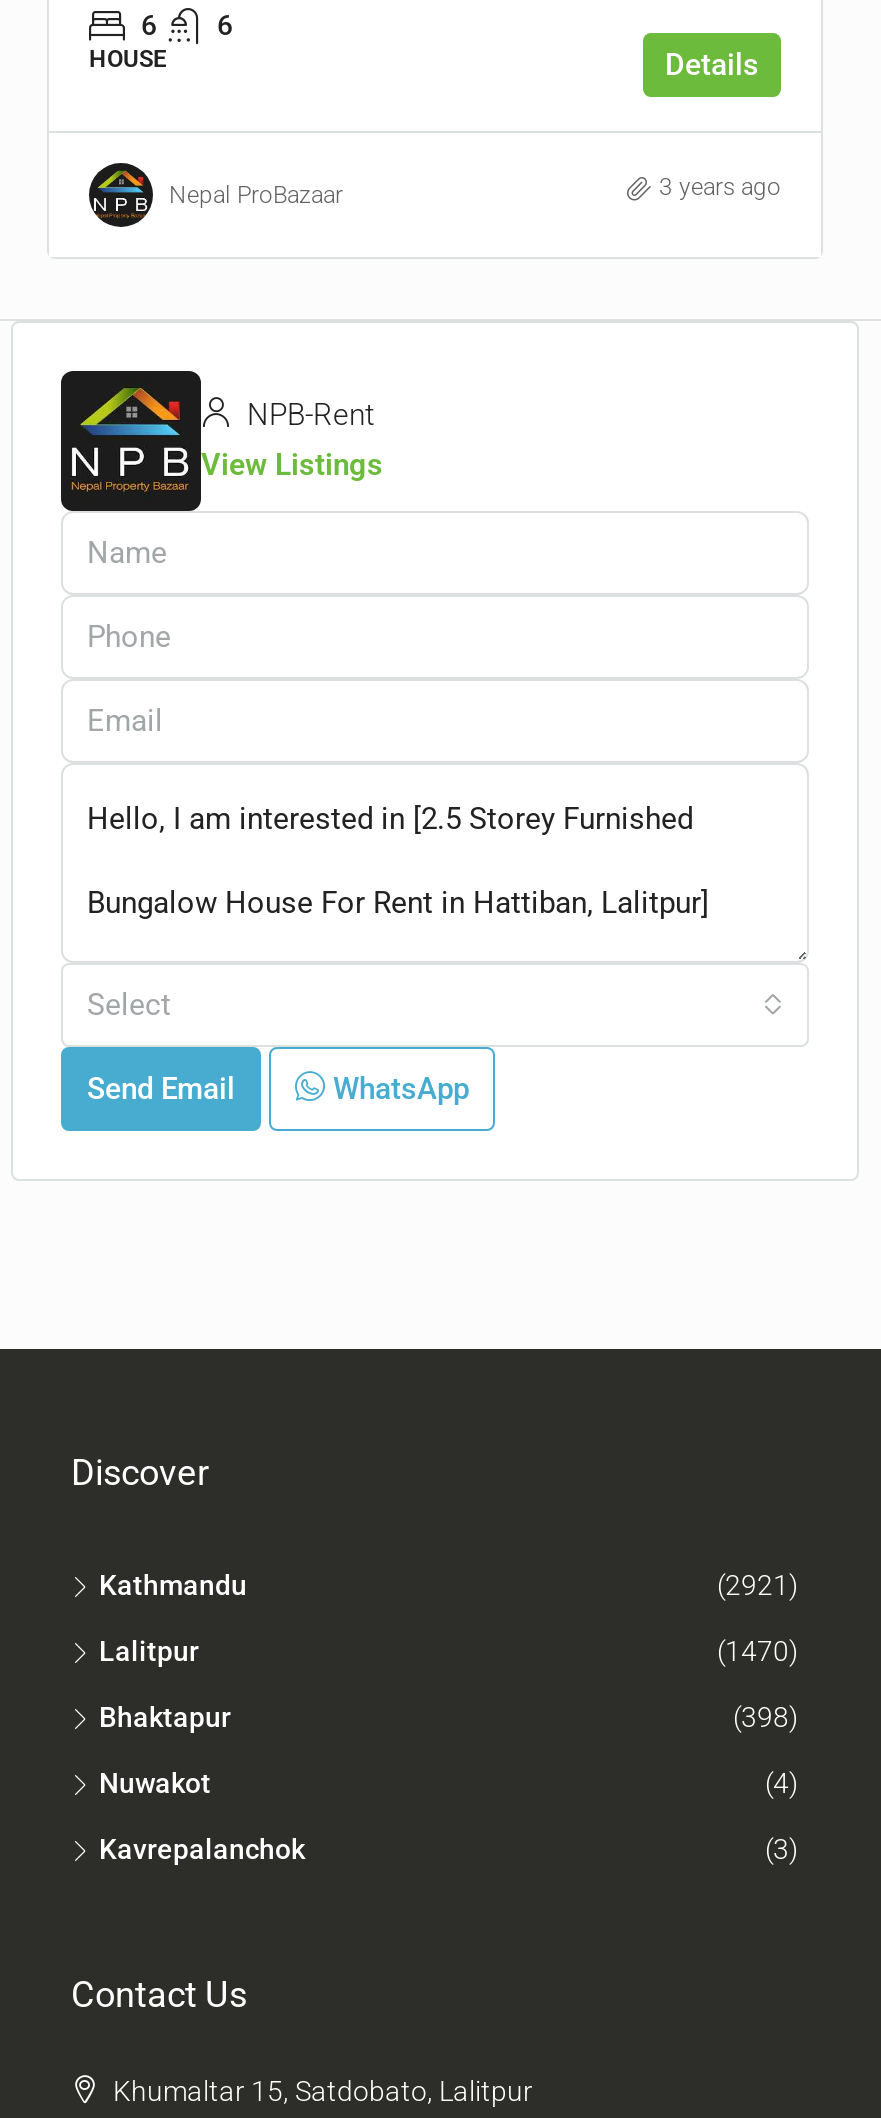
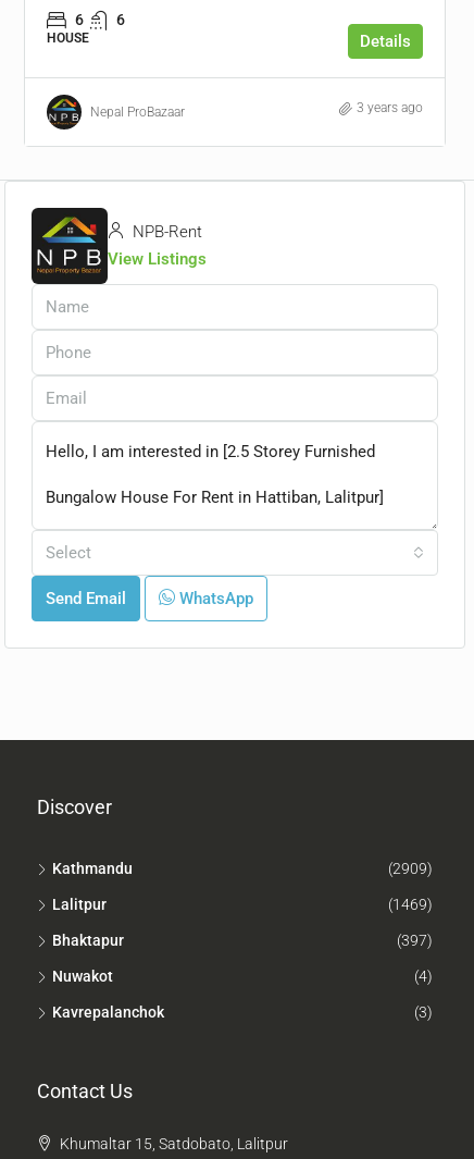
- (2921)
+ (2909)

- (1470)
+ (1469)

- (398)
+ (397)
